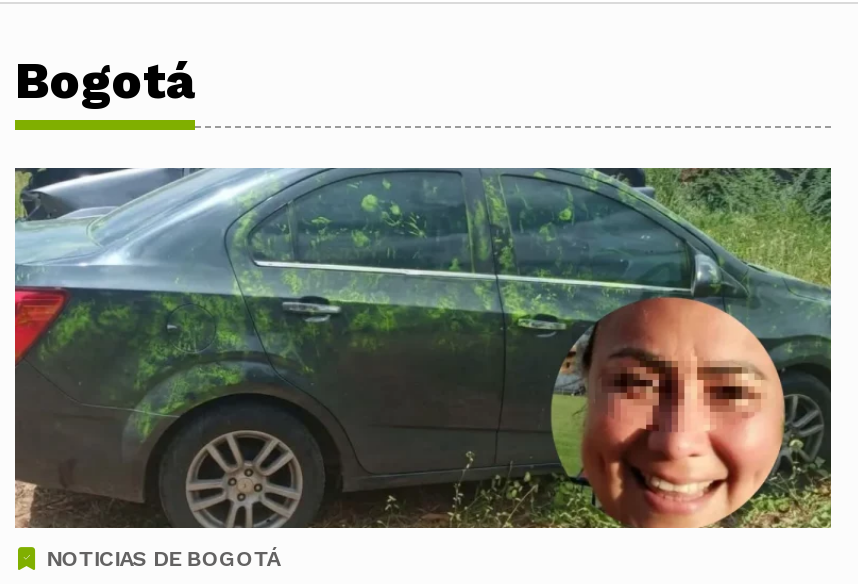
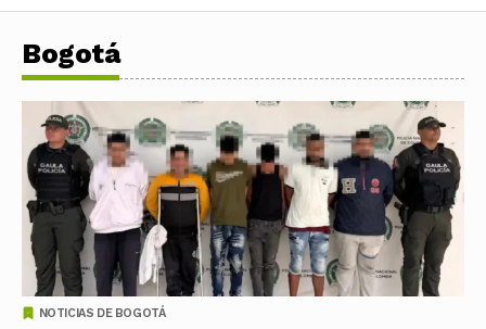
- [image]
+ [image]
